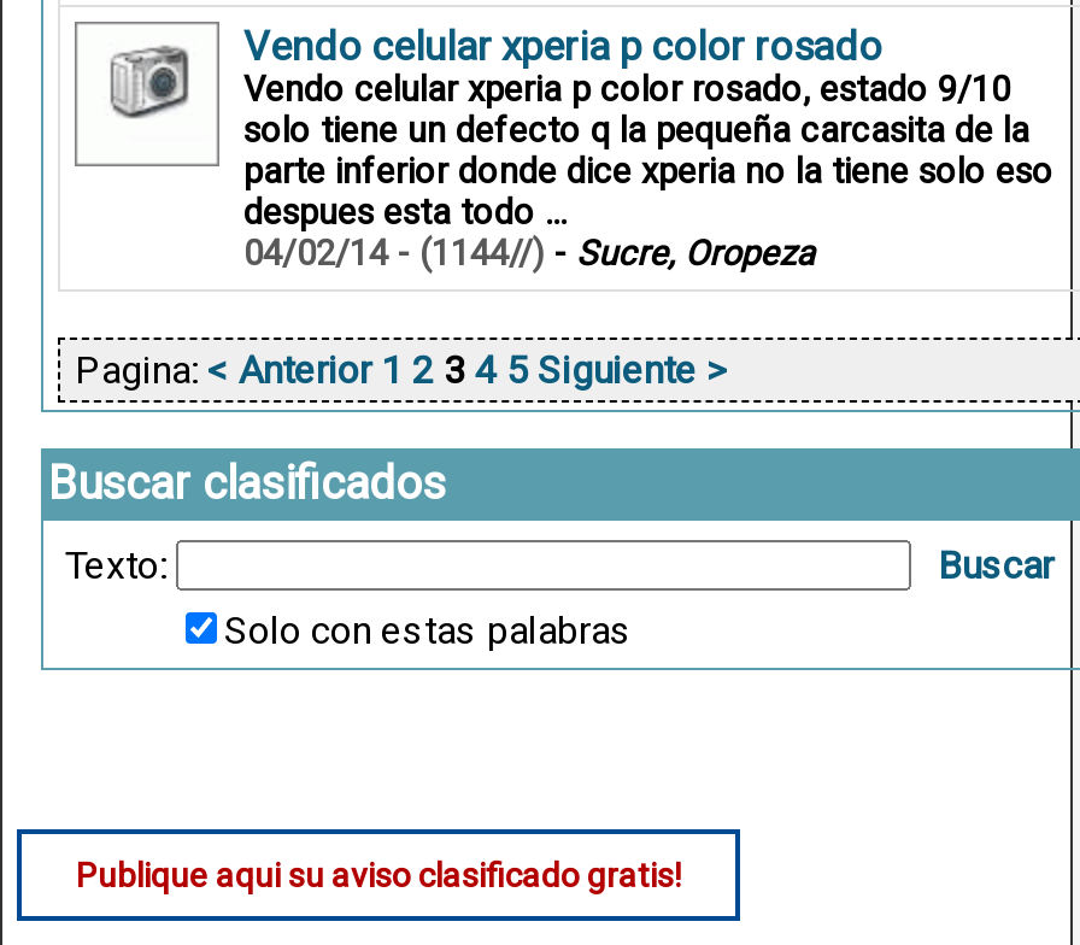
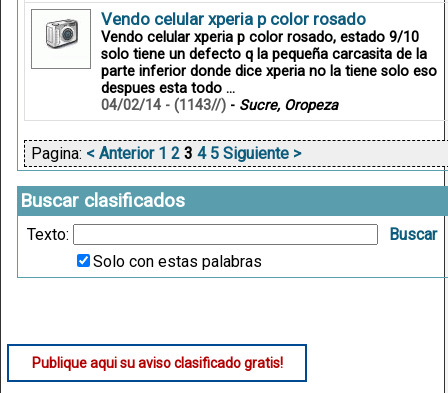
- 04/02/14 - (1144//) - Sucre, Oropeza
+ 04/02/14 - (1143//) - Sucre, Oropeza
